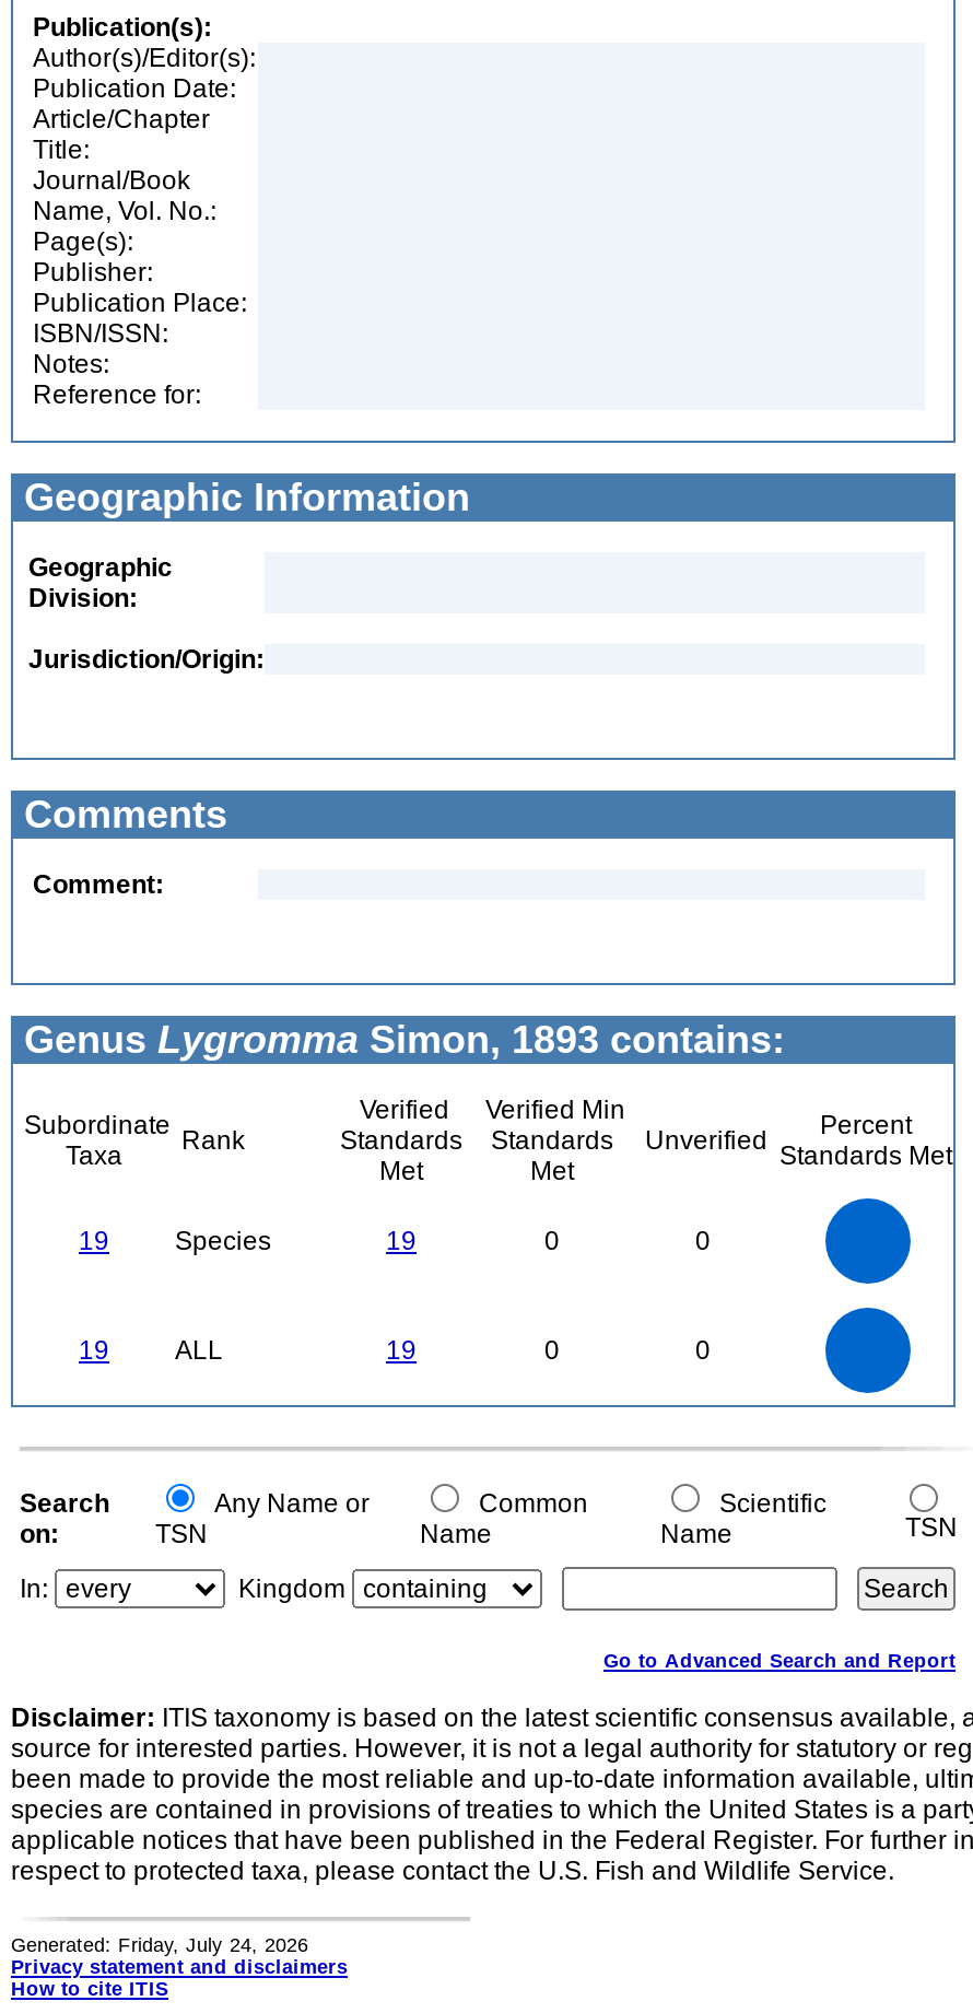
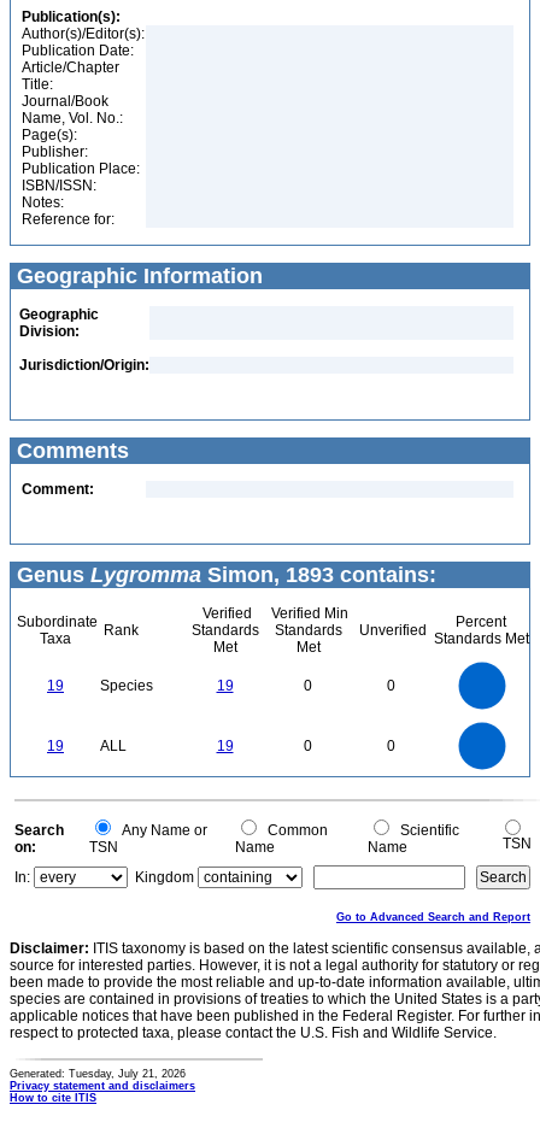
- Generated: Friday, July 24, 2026
+ Generated: Tuesday, July 21, 2026
